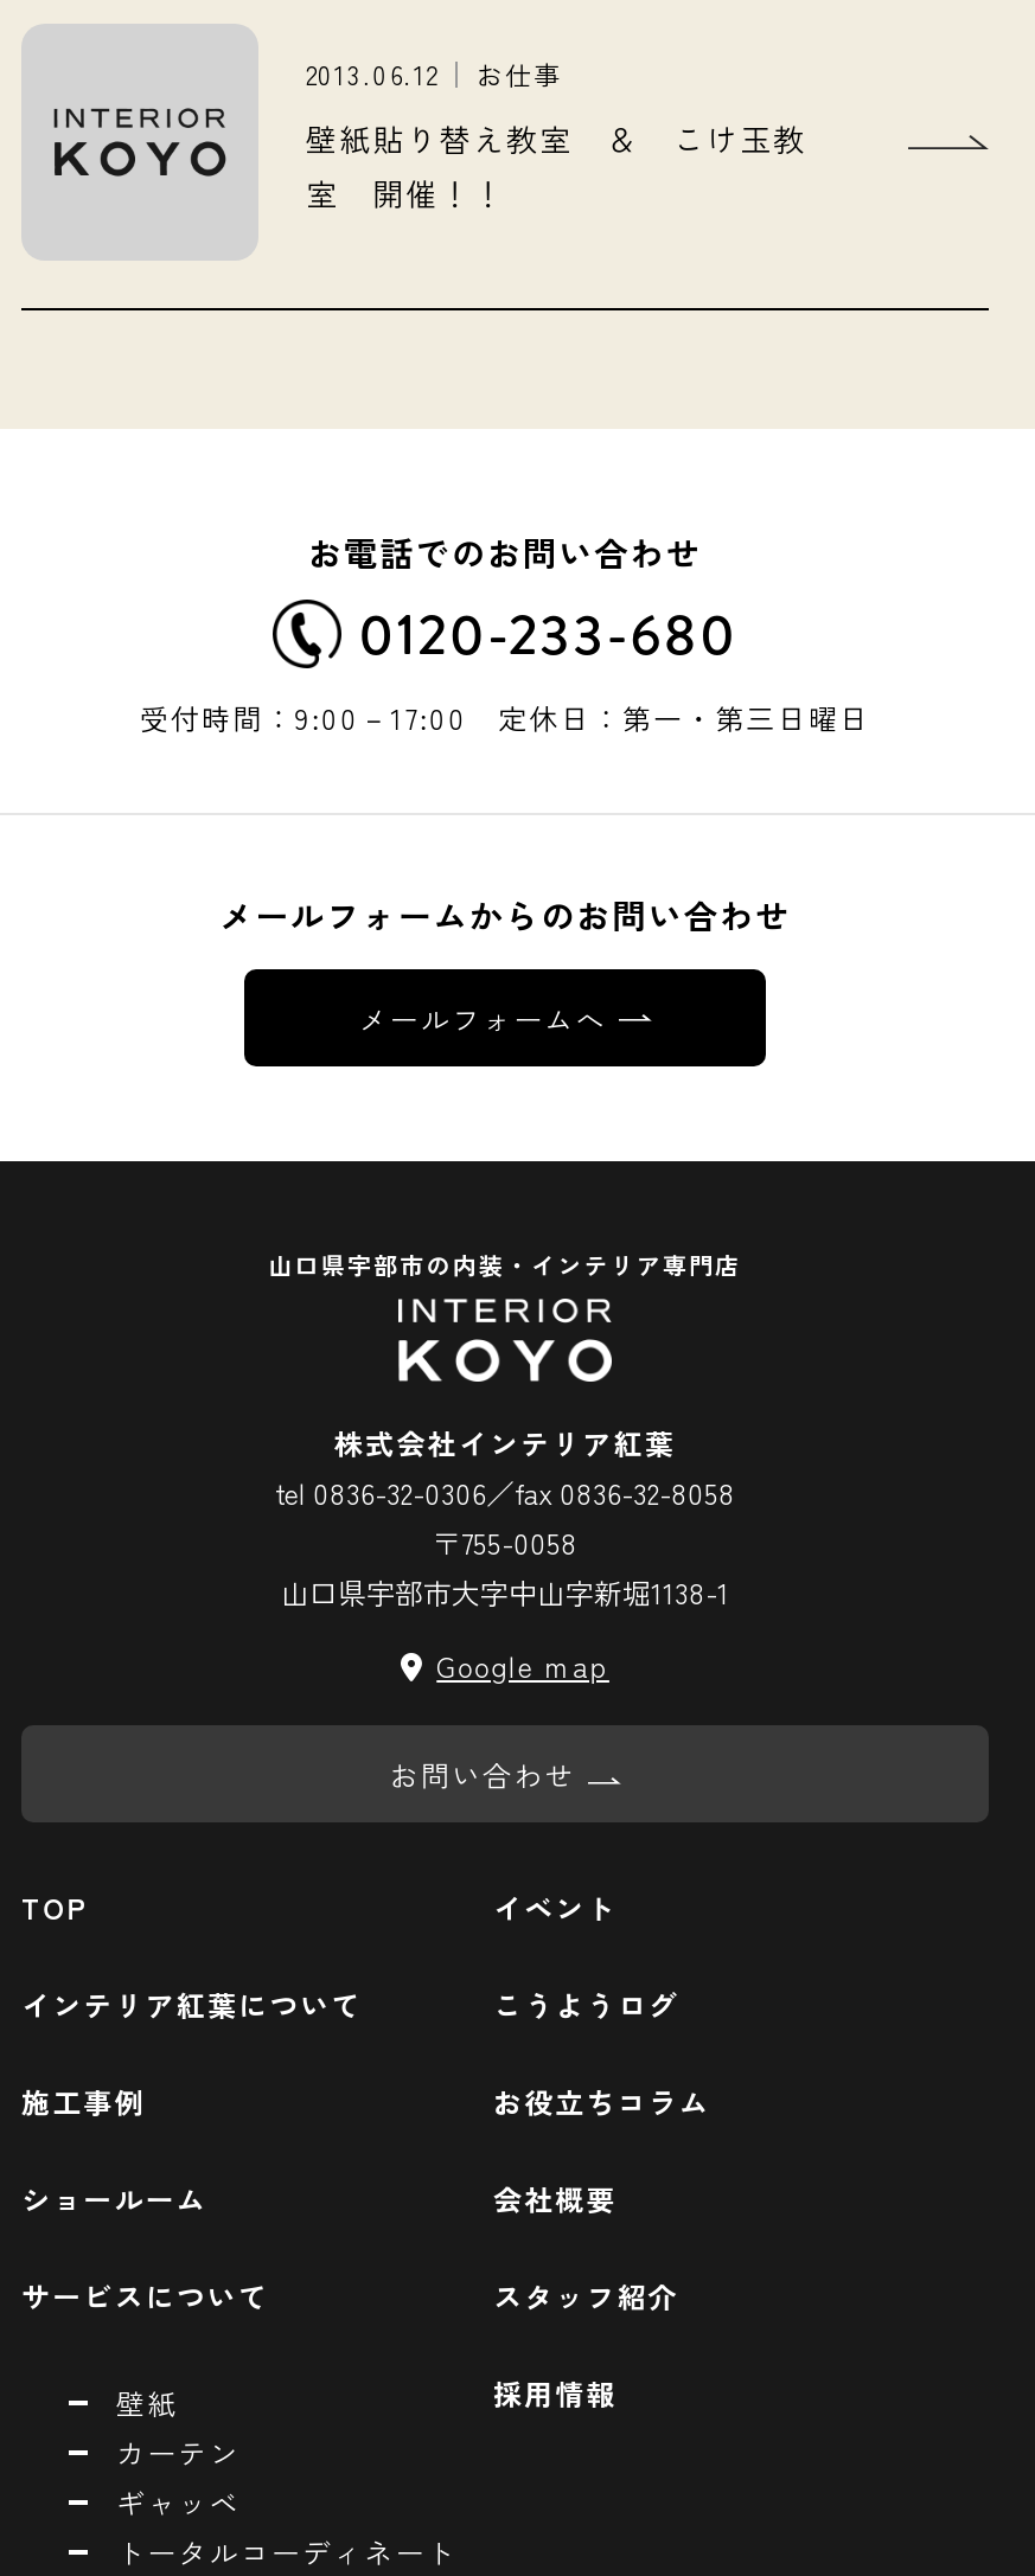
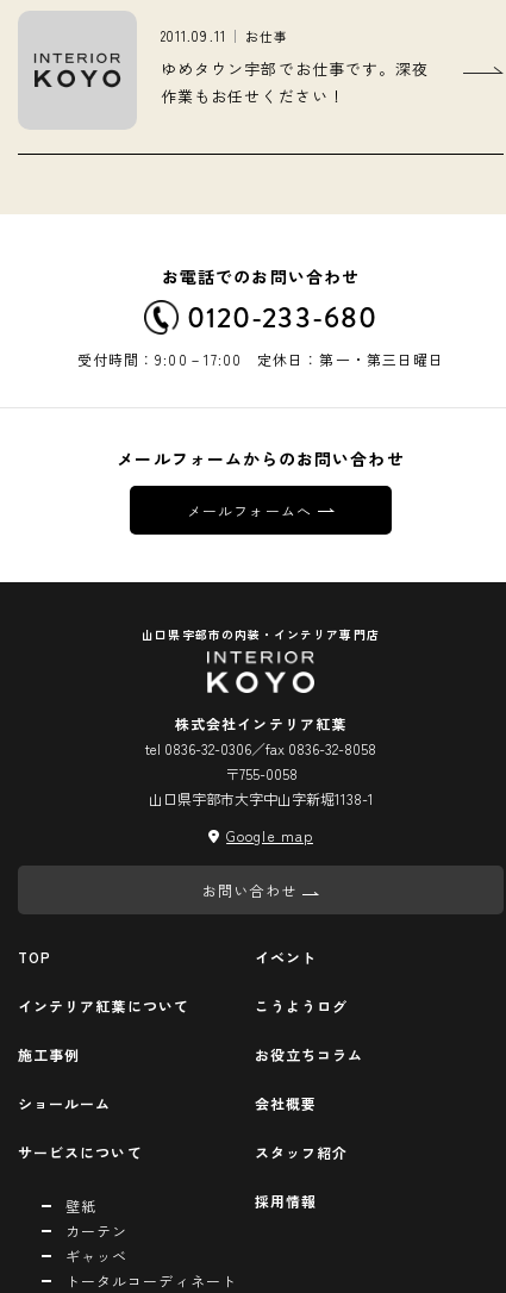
- 2013.06.12 お仕事
+ 2011.09.11 お仕事

- 壁紙貼り替え教室 ＆ こけ玉教
- 室 開催！！
+ ゆめタウン宇部でお仕事です。深夜
+ 作業もお任せください！
